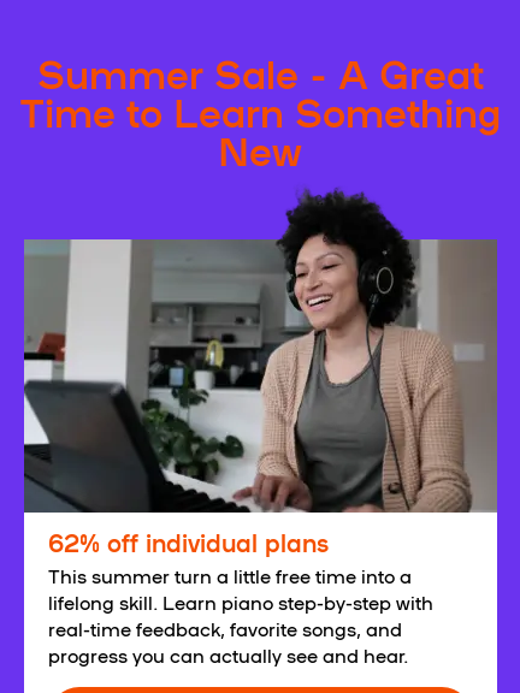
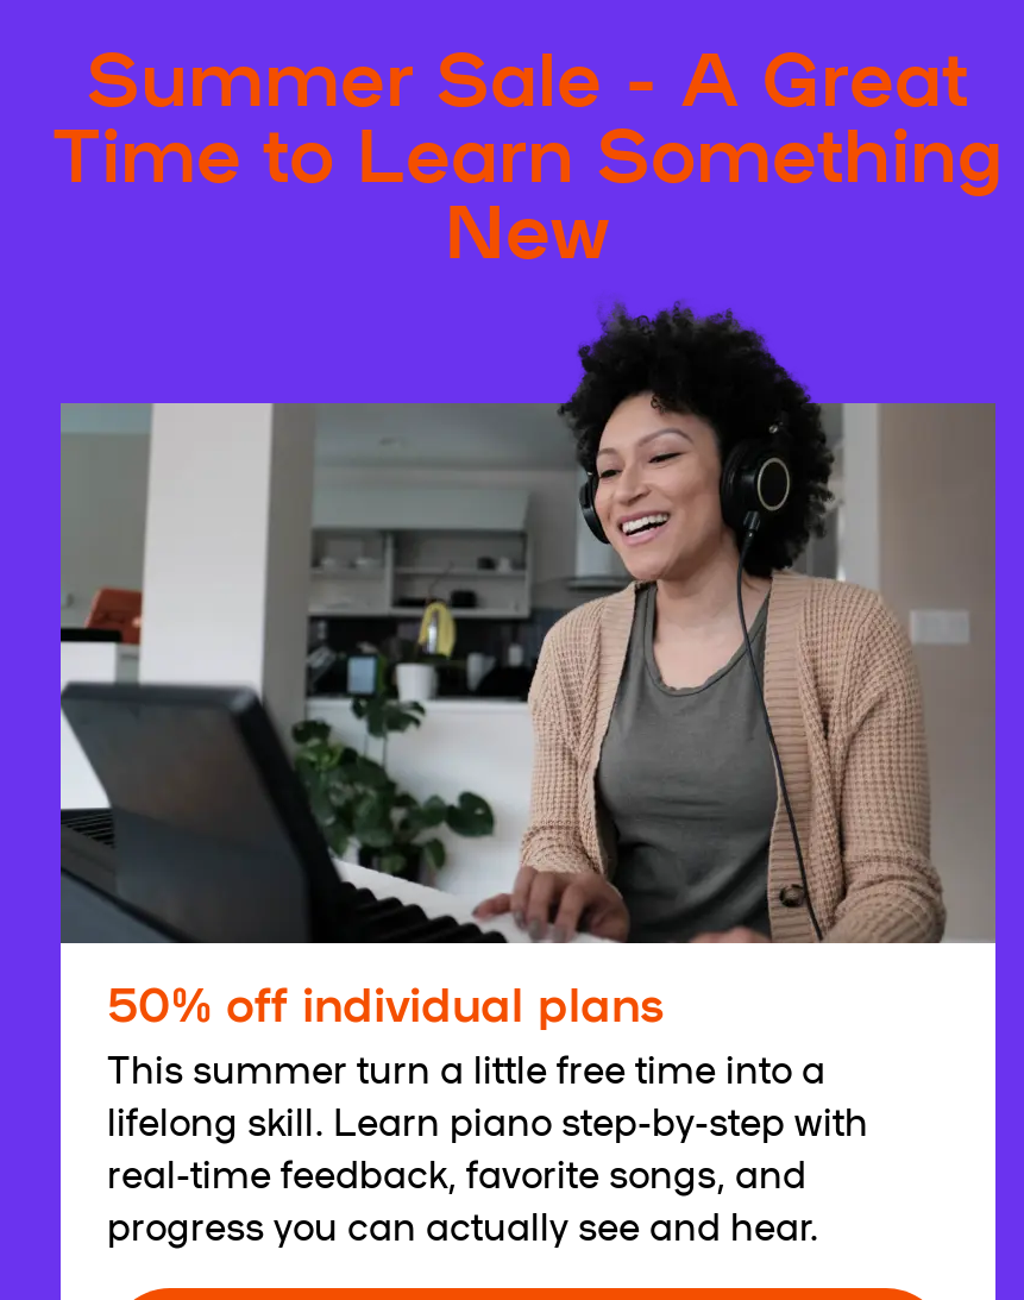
- 62% off individual plans
+ 50% off individual plans
